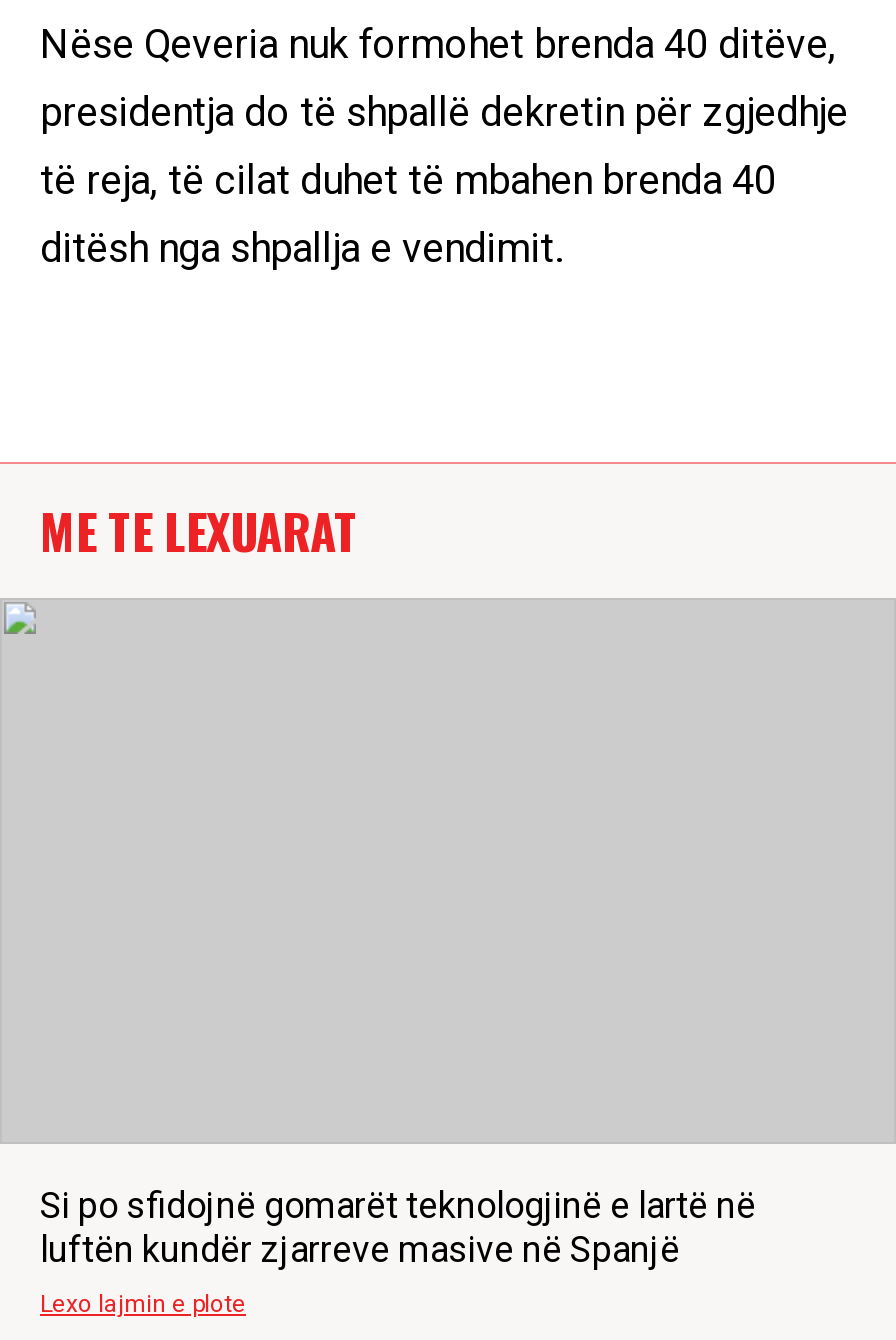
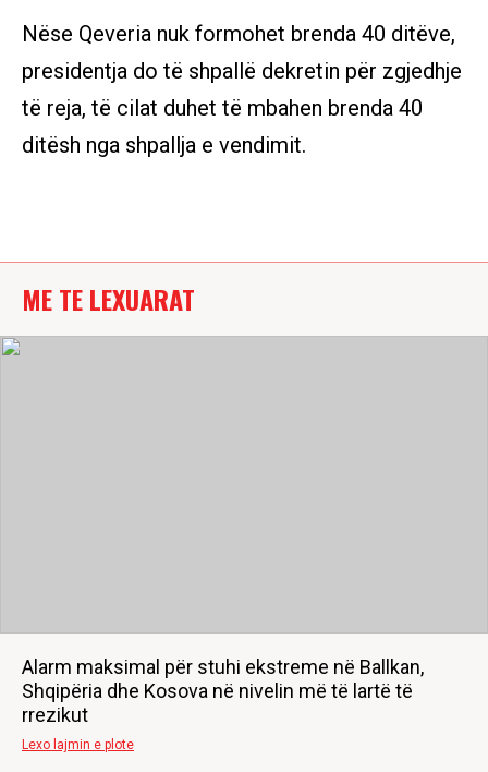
- Si po sfidojnë gomarët teknologjinë e lartë në
- luftën kundër zjarreve masive në Spanjë
+ Alarm maksimal për stuhi ekstreme në Ballkan,
+ Shqipëria dhe Kosova në nivelin më të lartë të
+ rrezikut
